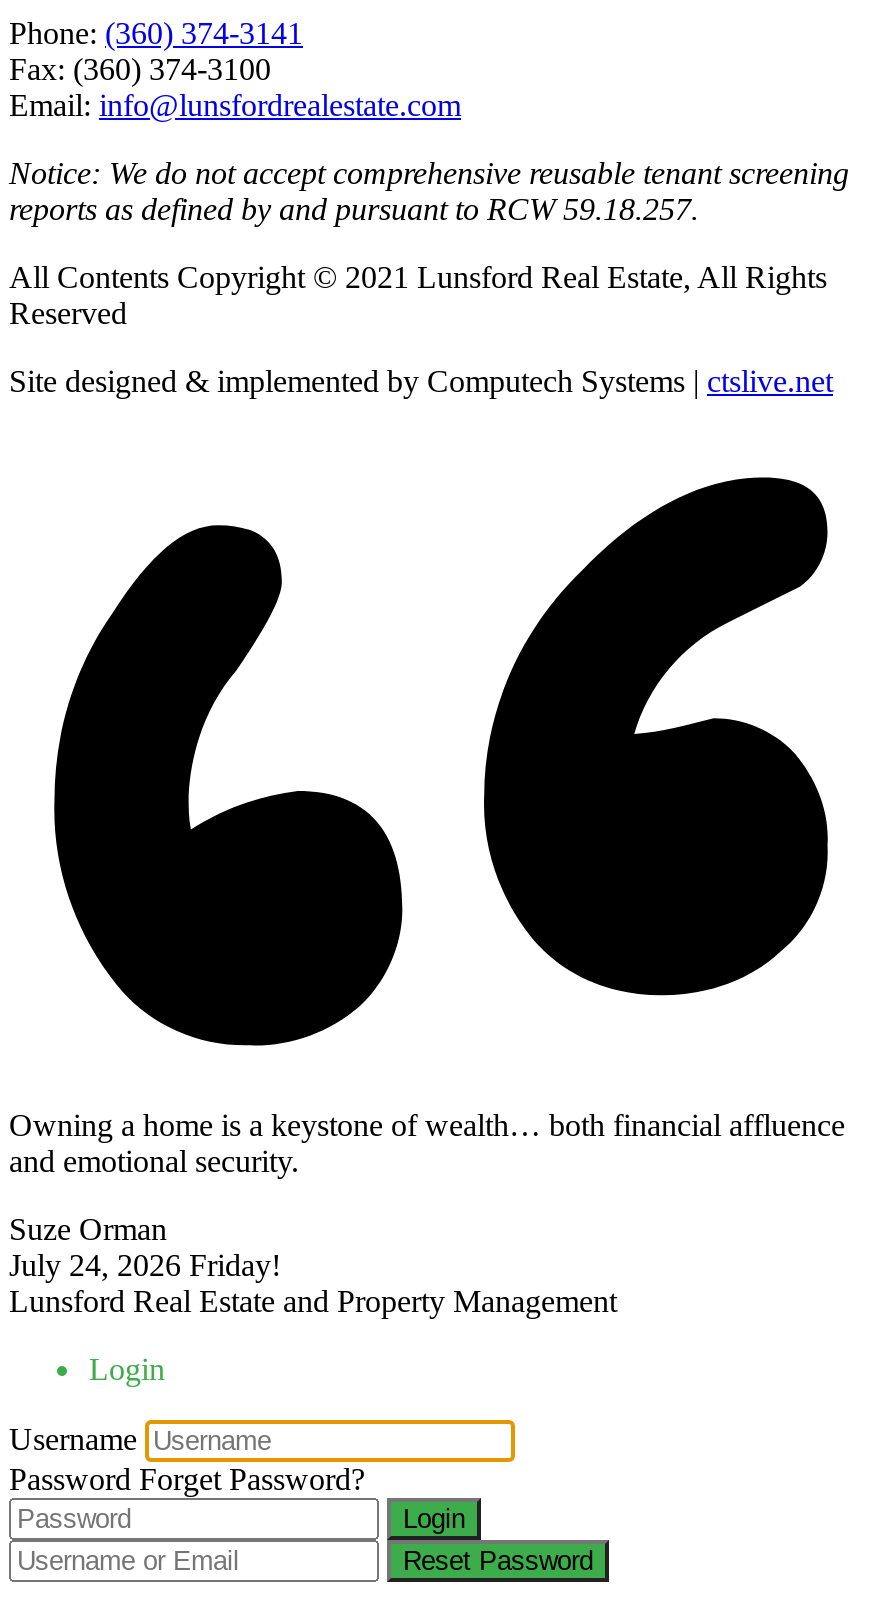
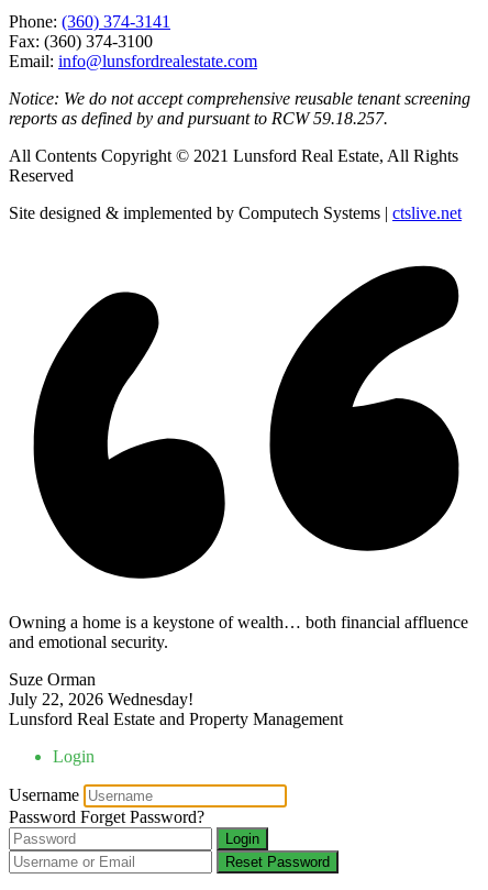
- July 24, 2026 Friday!
+ July 22, 2026 Wednesday!
